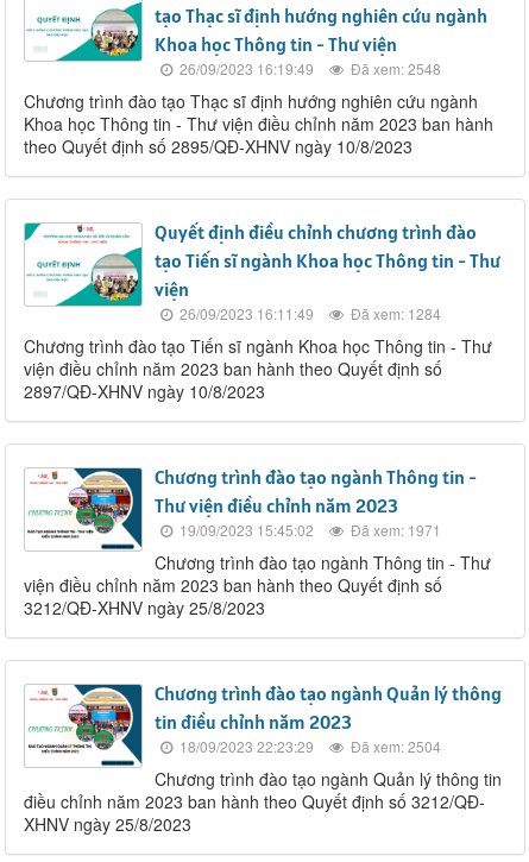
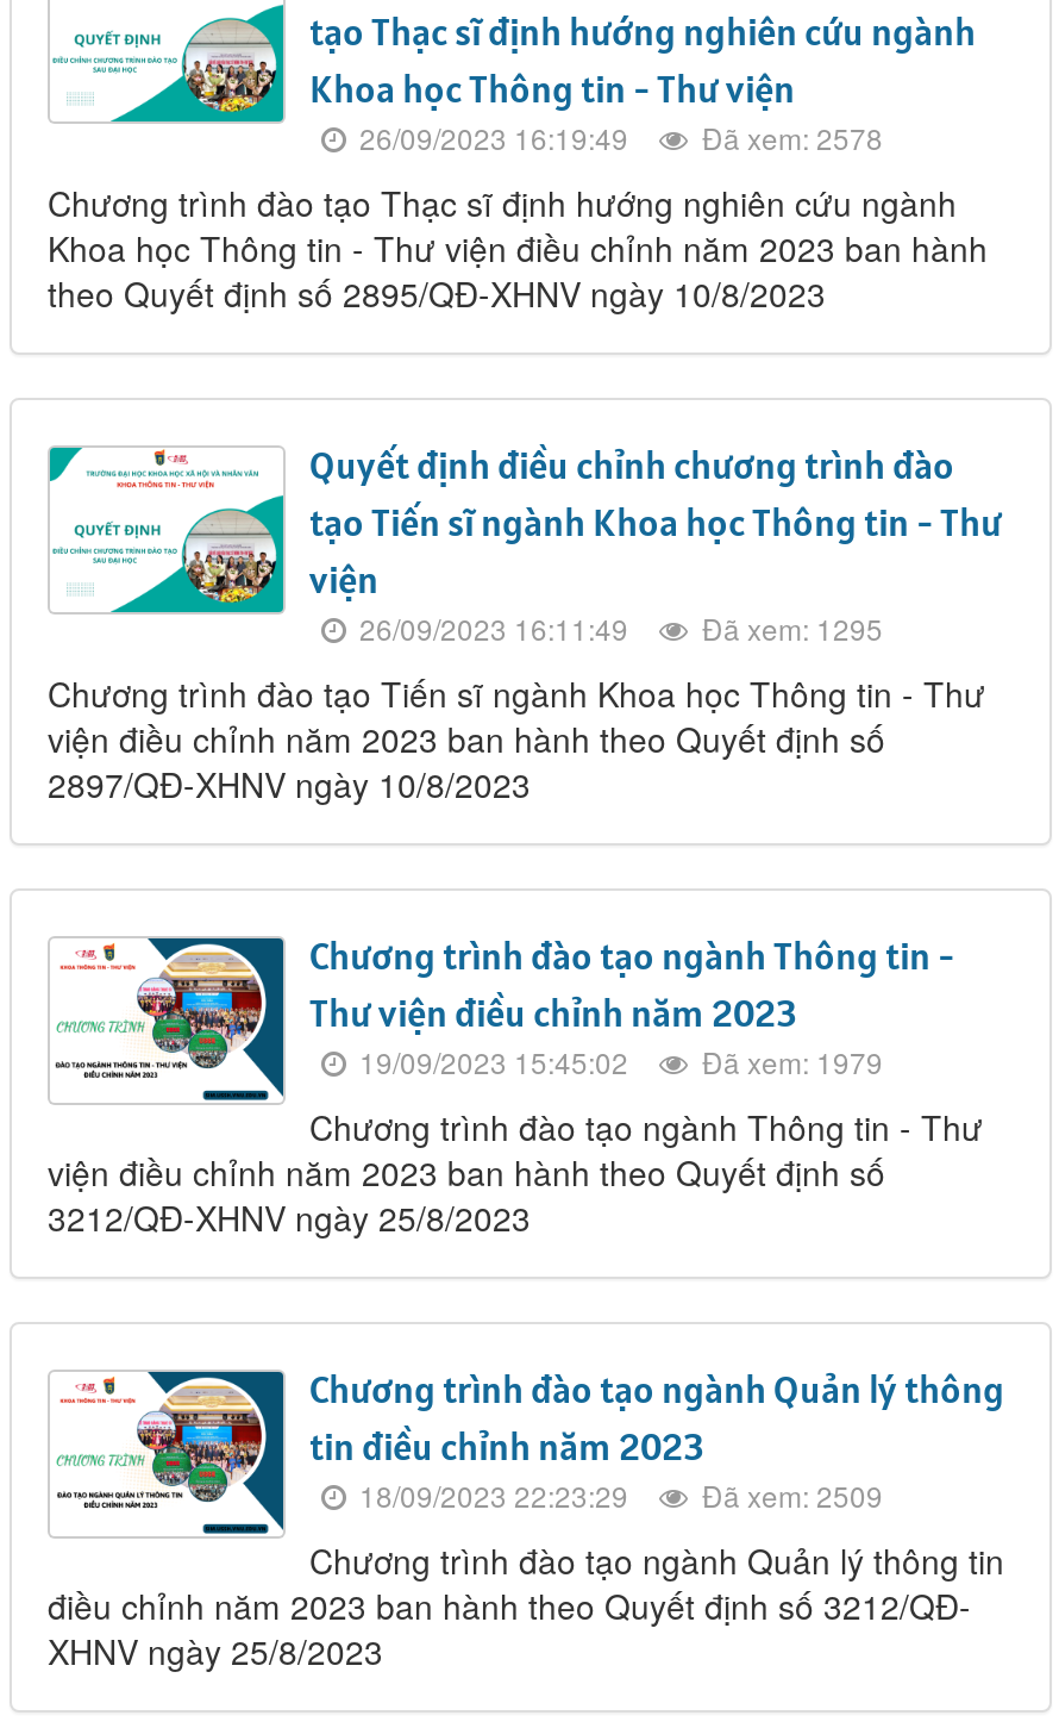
- 26/09/2023 16:19:49 Đã xem: 2548
+ 26/09/2023 16:19:49 Đã xem: 2578

- 26/09/2023 16:11:49 Đã xem: 1284
+ 26/09/2023 16:11:49 Đã xem: 1295

- 19/09/2023 15:45:02 Đã xem: 1971
+ 19/09/2023 15:45:02 Đã xem: 1979

- 18/09/2023 22:23:29 Đã xem: 2504
+ 18/09/2023 22:23:29 Đã xem: 2509
